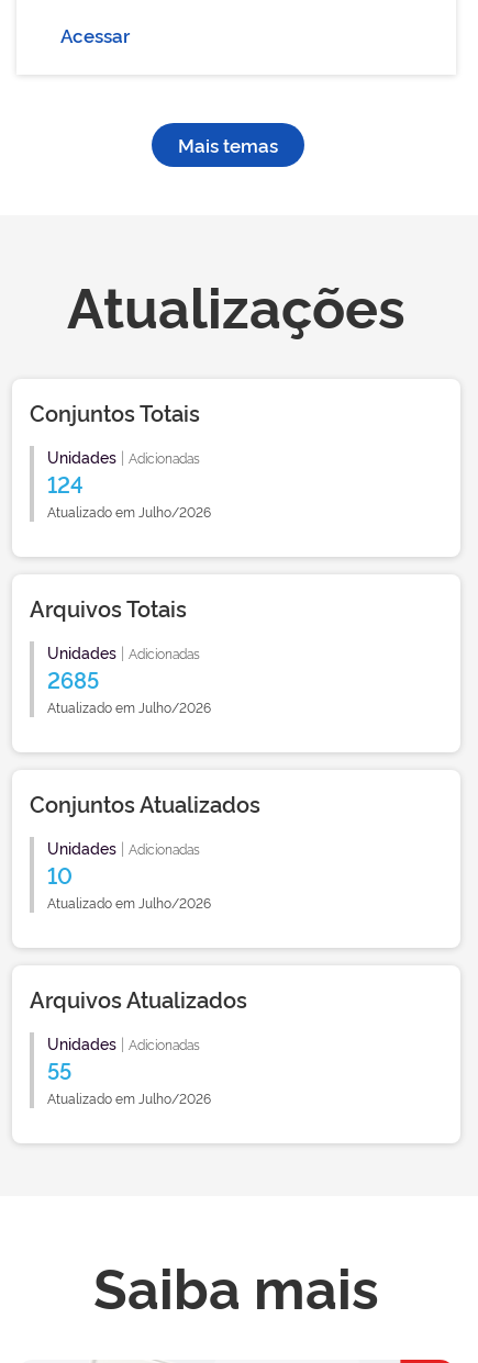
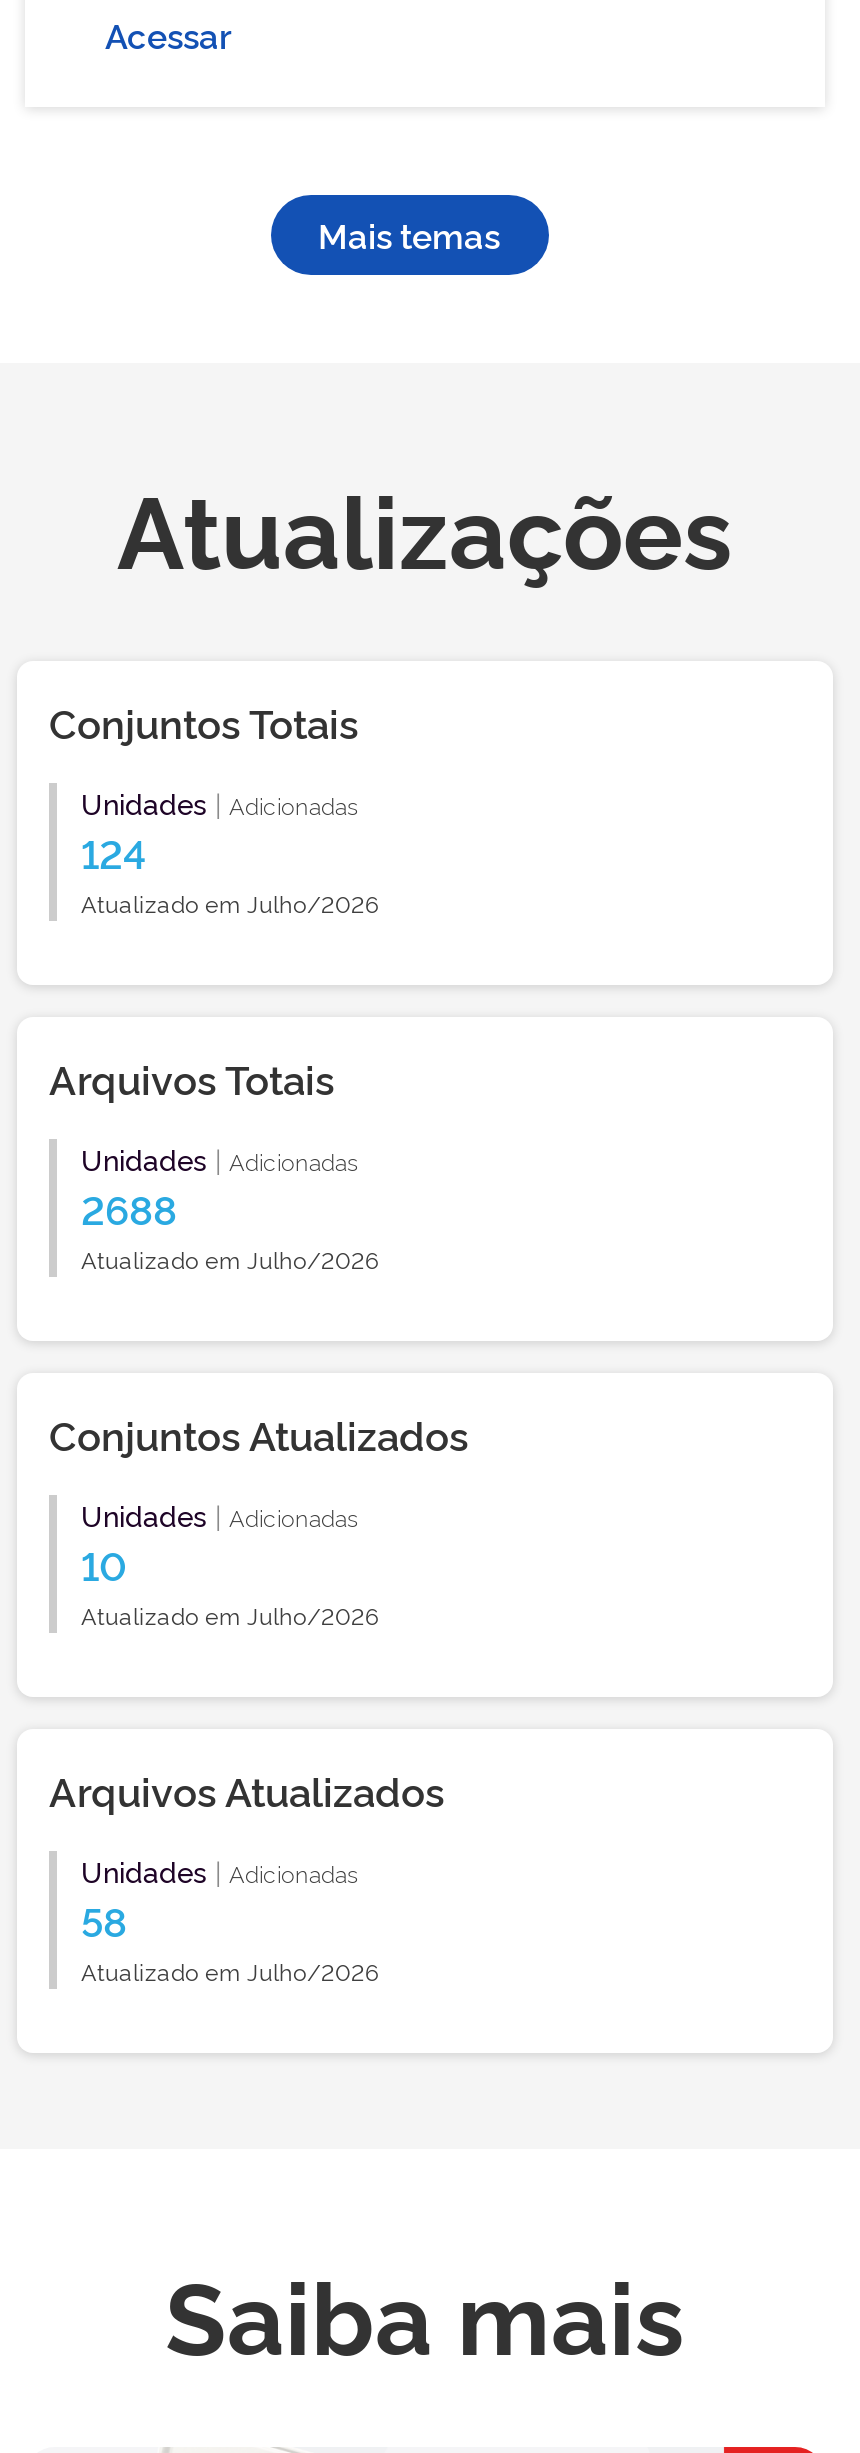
- 2685
+ 2688

- 55
+ 58
